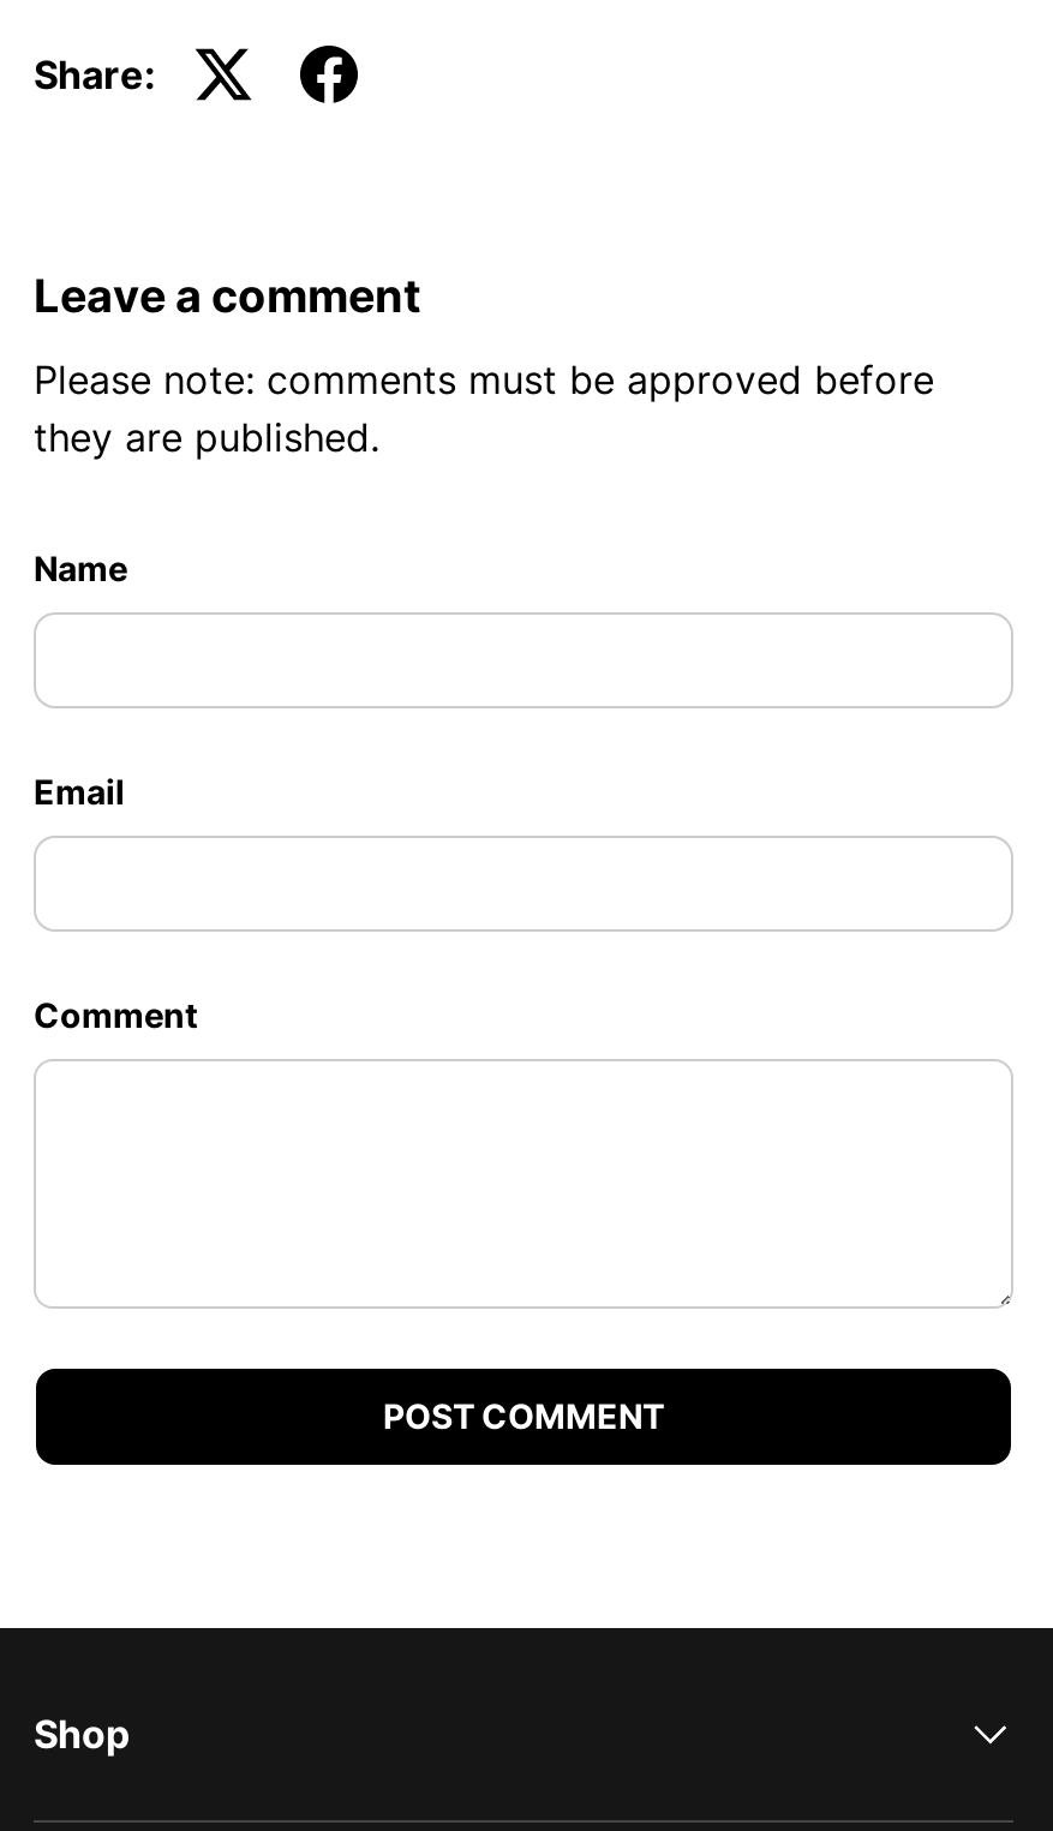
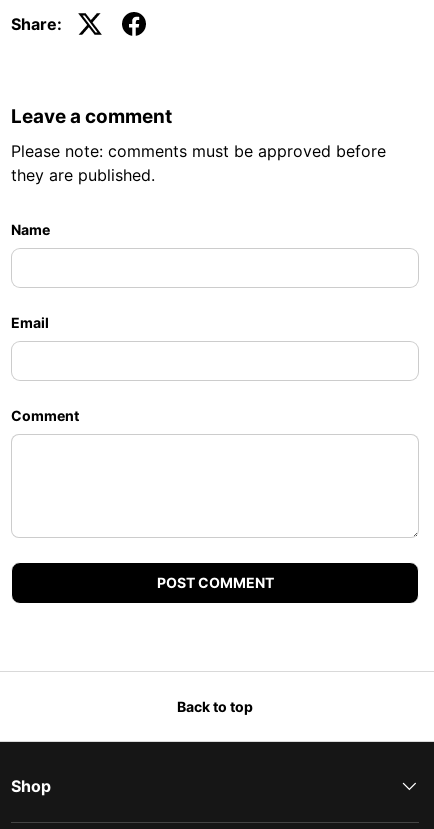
+ Back to top
